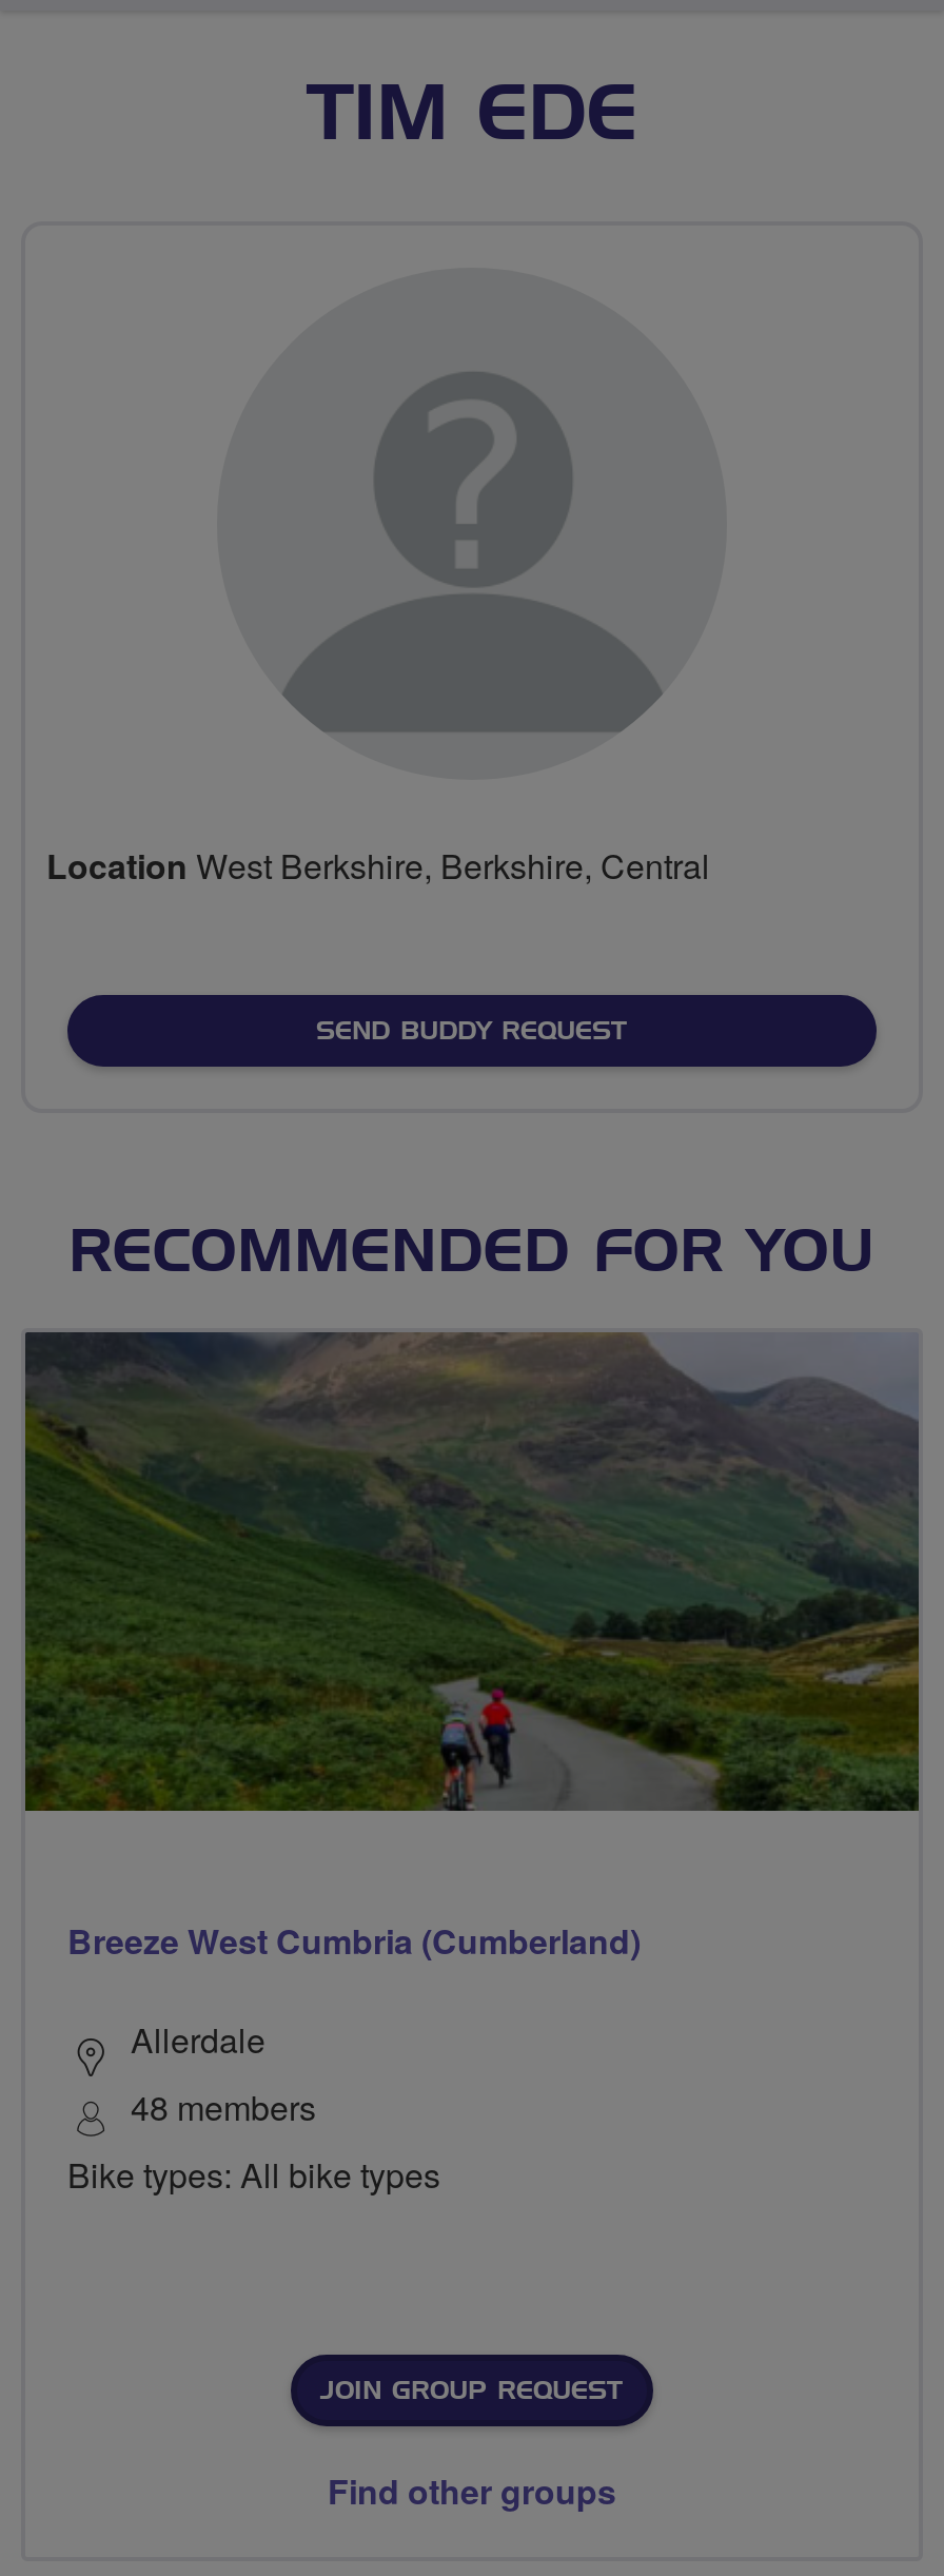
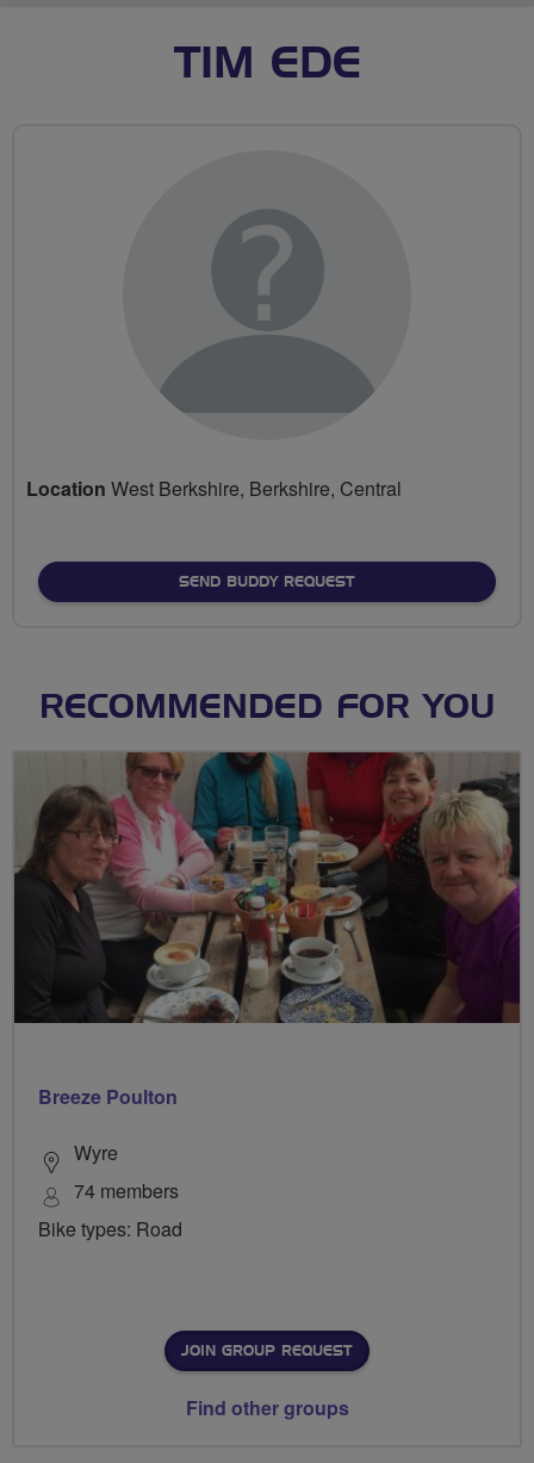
- [image]
+ [image]

- Breeze West Cumbria (Cumberland)
+ Breeze Poulton

- Allerdale
- 48 members
- Bike types: All bike types
+ Wyre
+ 74 members
+ Bike types: Road
